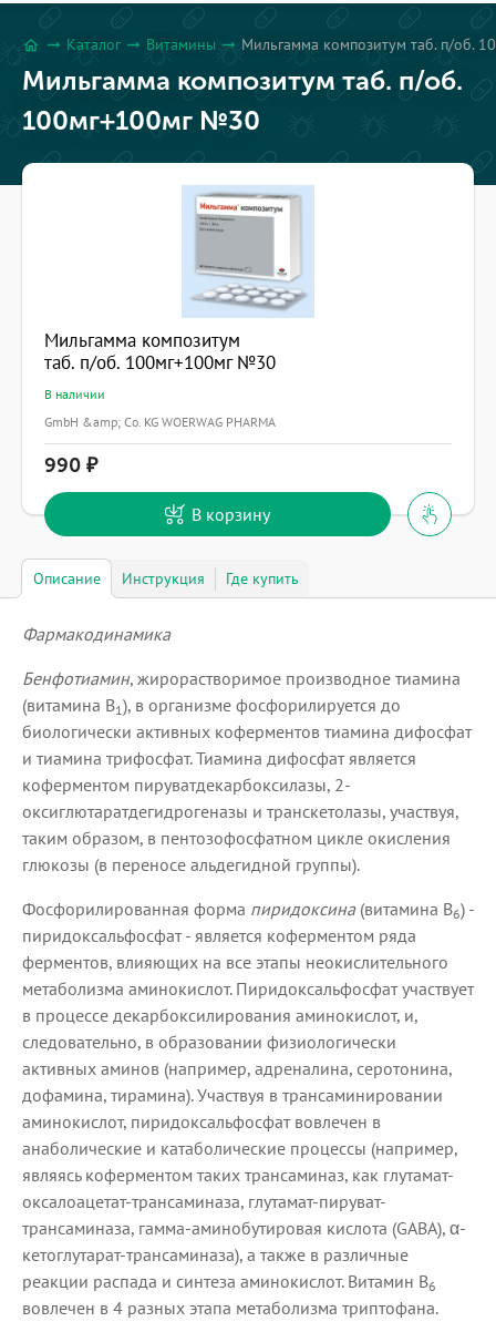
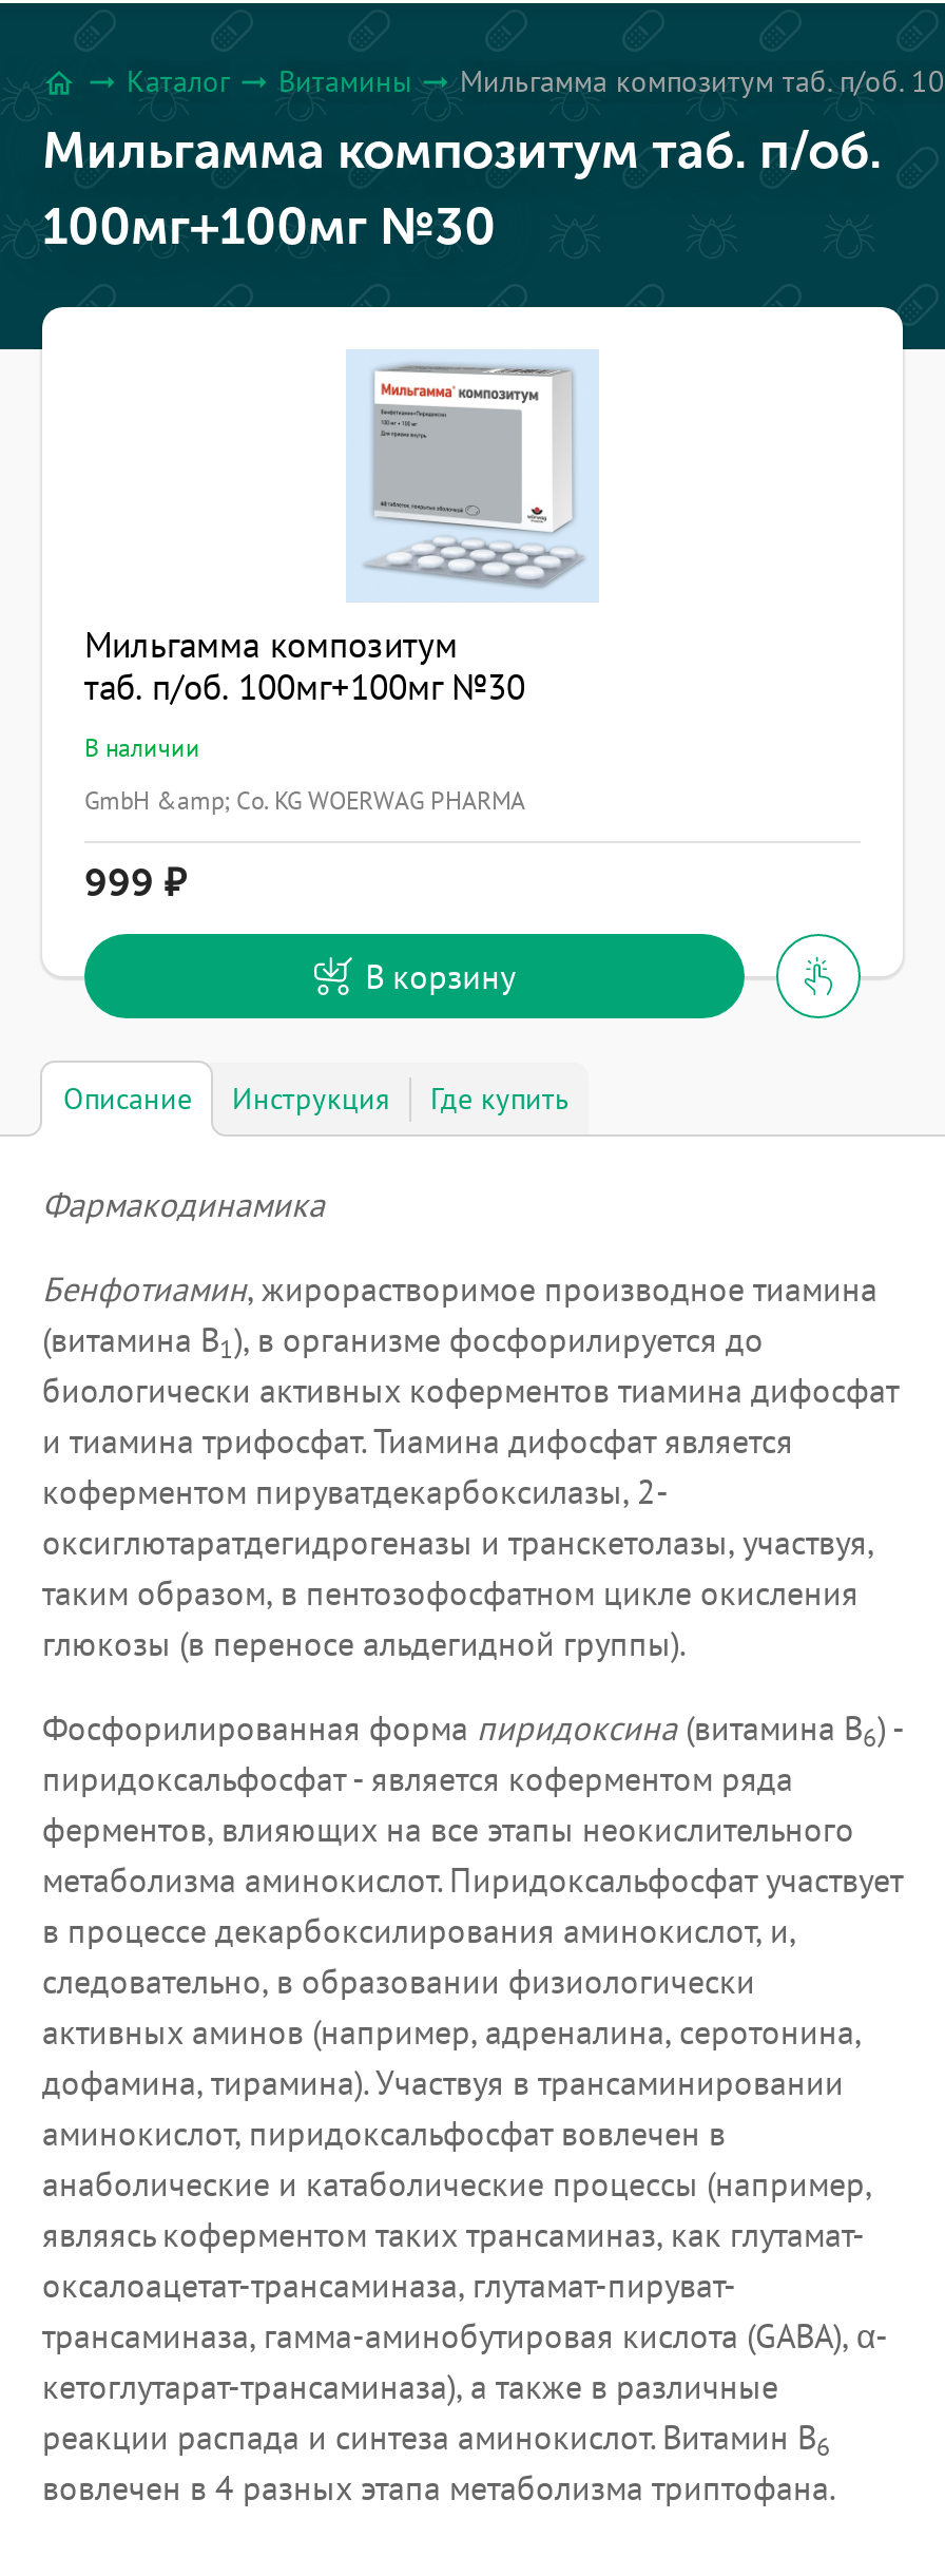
- 990
+ 999
